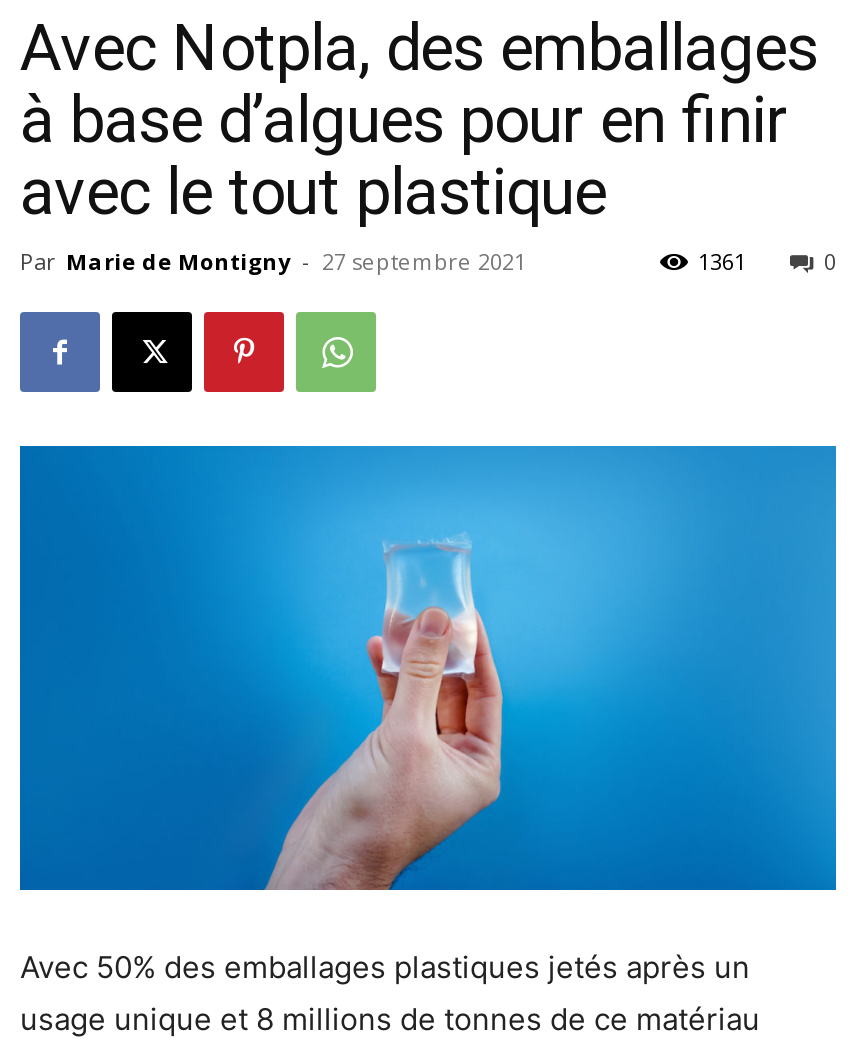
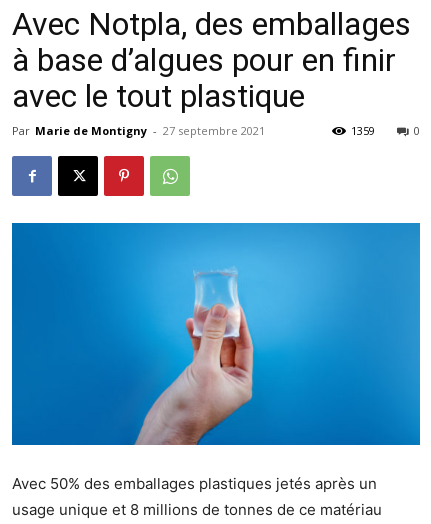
- 1361
+ 1359
